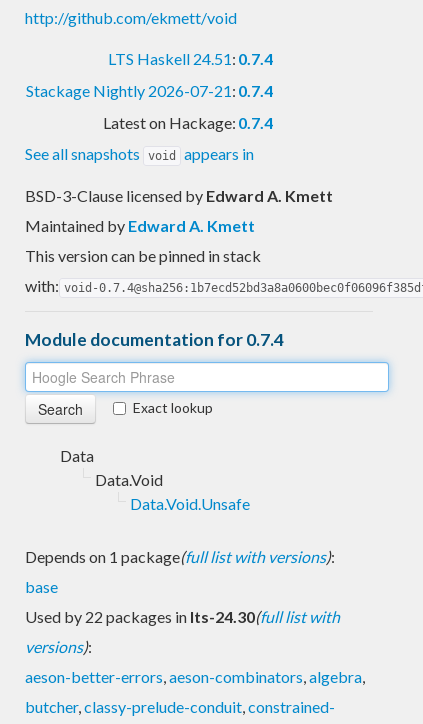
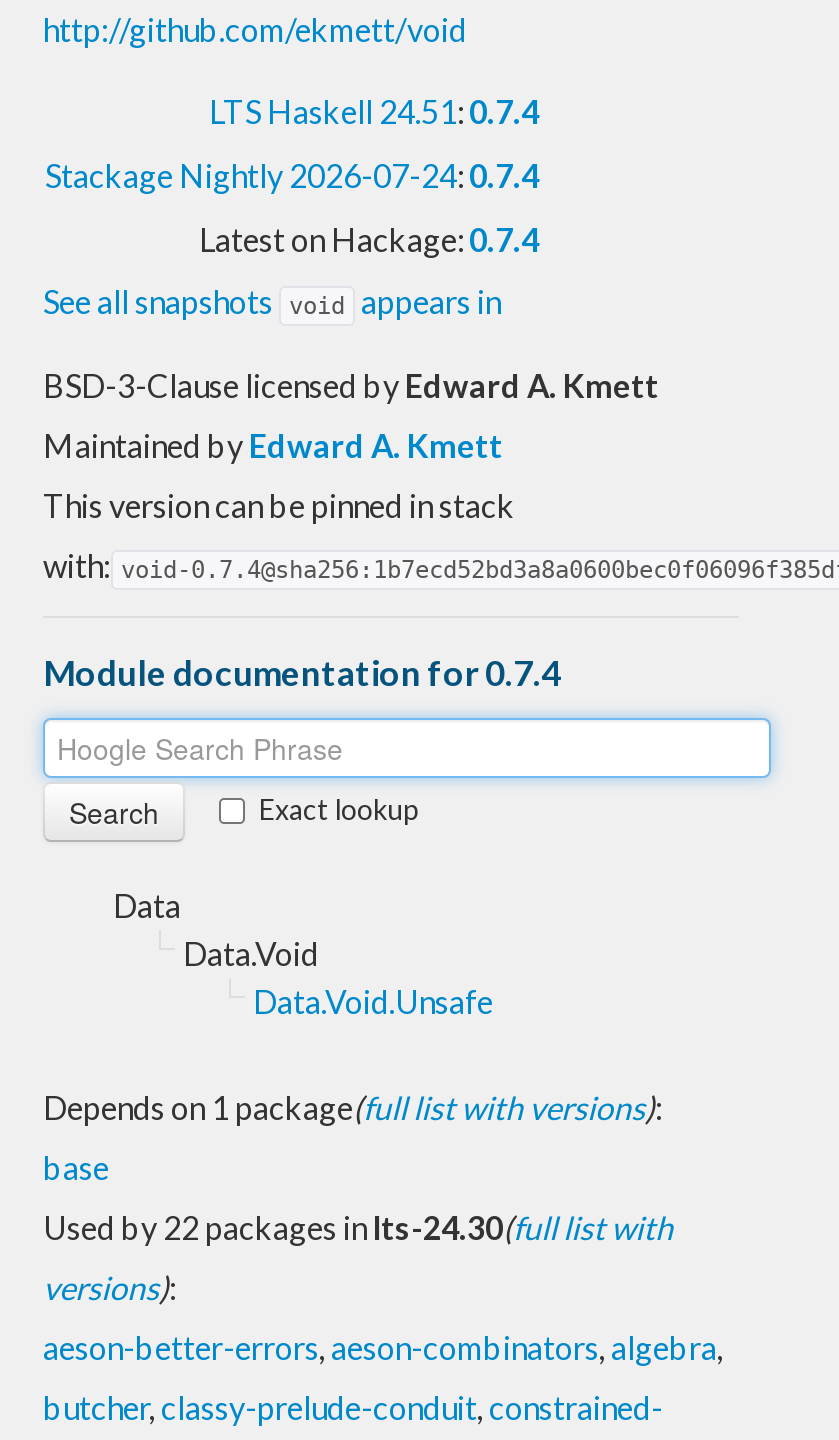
- Stackage Nightly 2026-07-21: 0.7.4
+ Stackage Nightly 2026-07-24: 0.7.4
